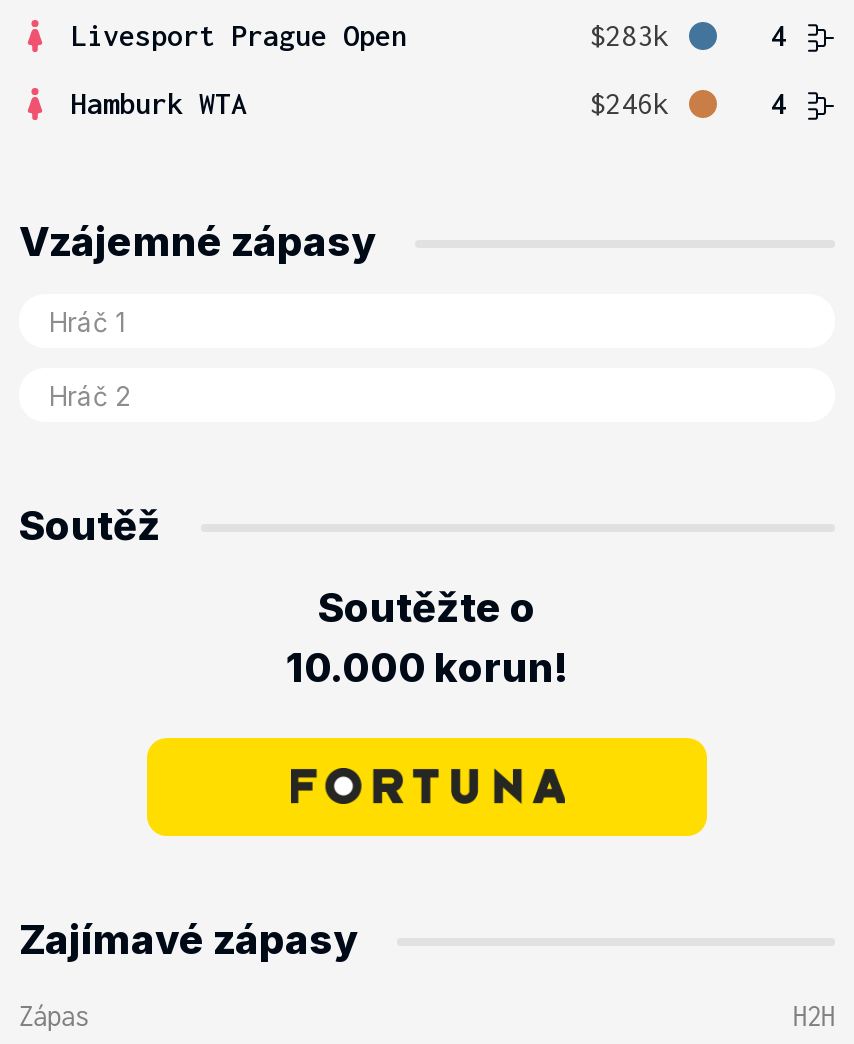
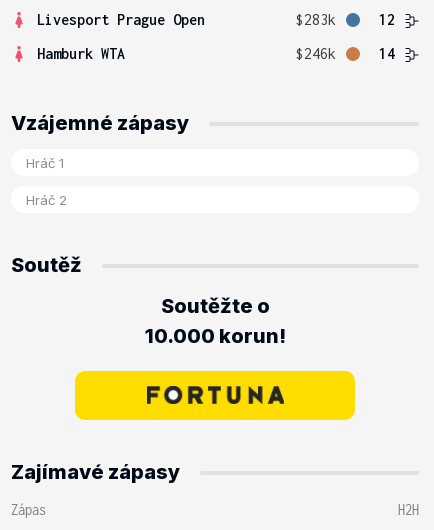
- 4
+ 12

- 4
+ 14
